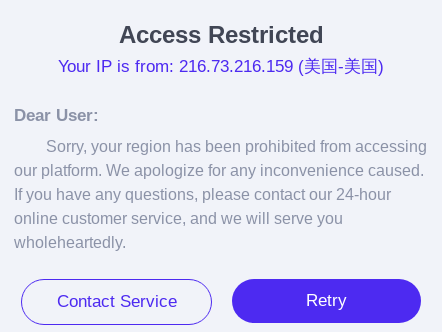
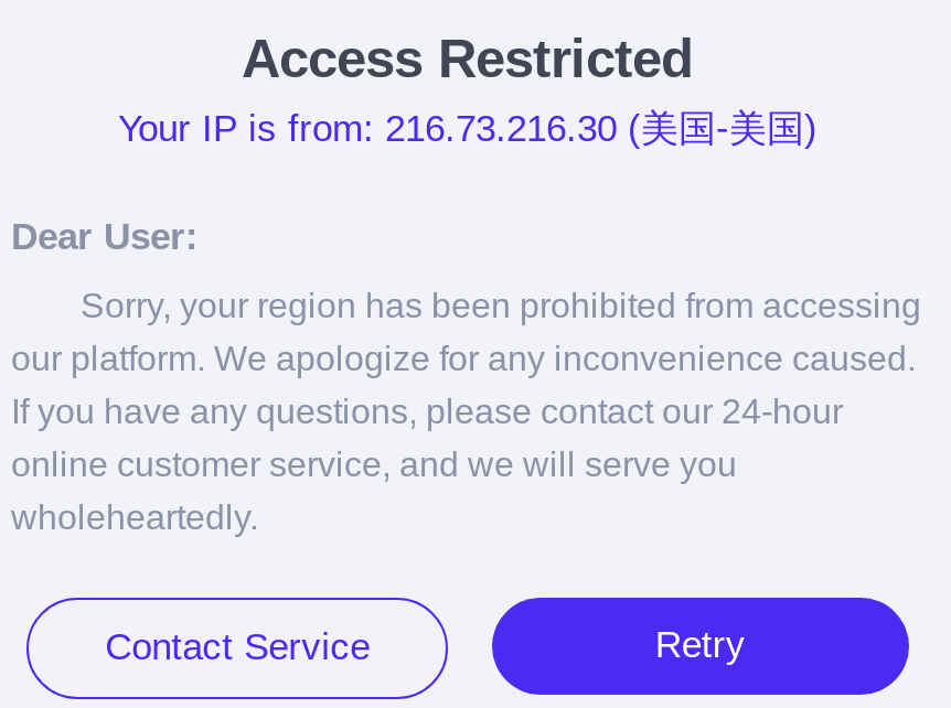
- Your IP is from: 216.73.216.159 (美国-美国)
+ Your IP is from: 216.73.216.30 (美国-美国)
